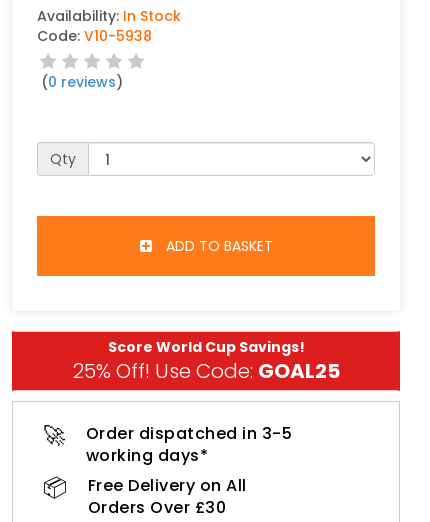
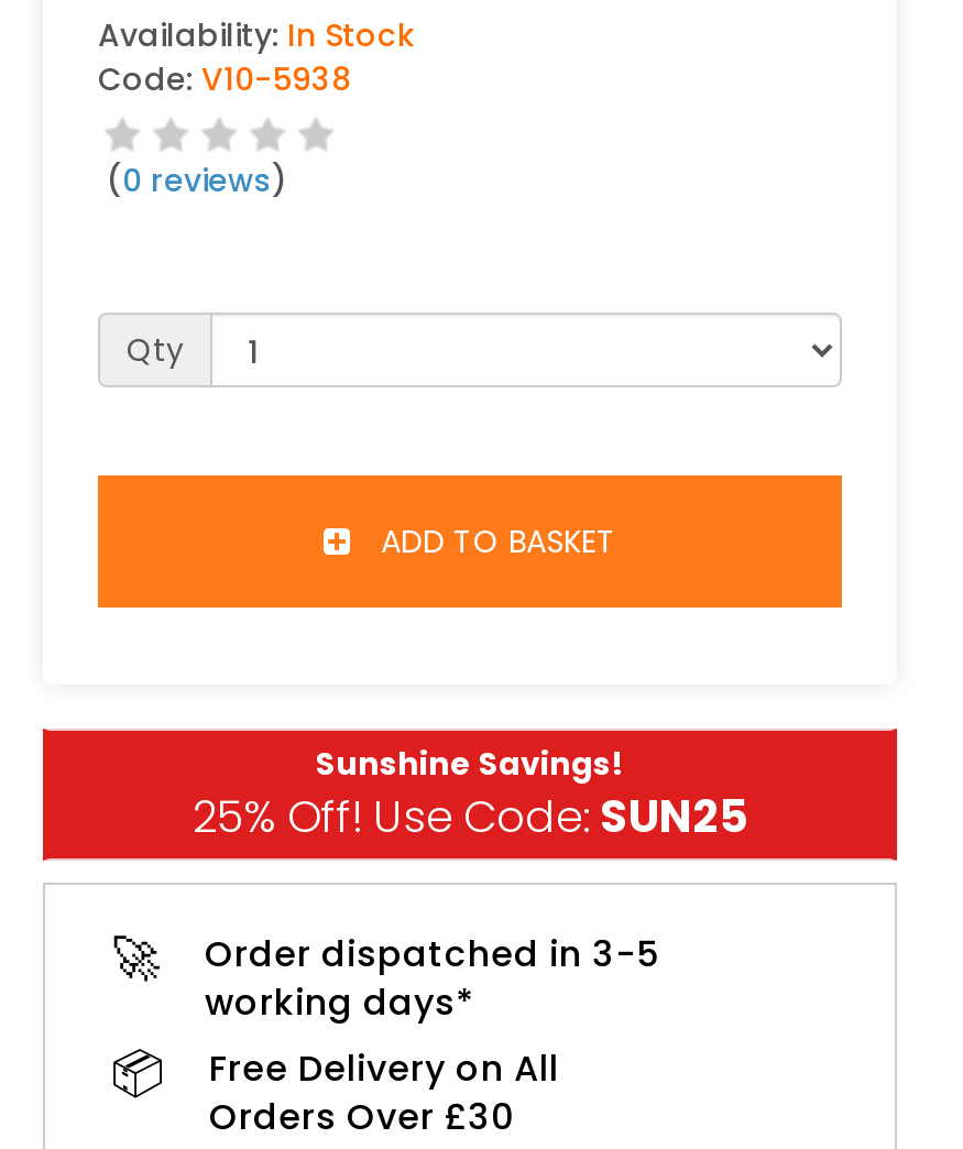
- Score World Cup Savings!
- 25% Off! Use Code: GOAL25
+ Sunshine Savings!
+ 25% Off! Use Code: SUN25
